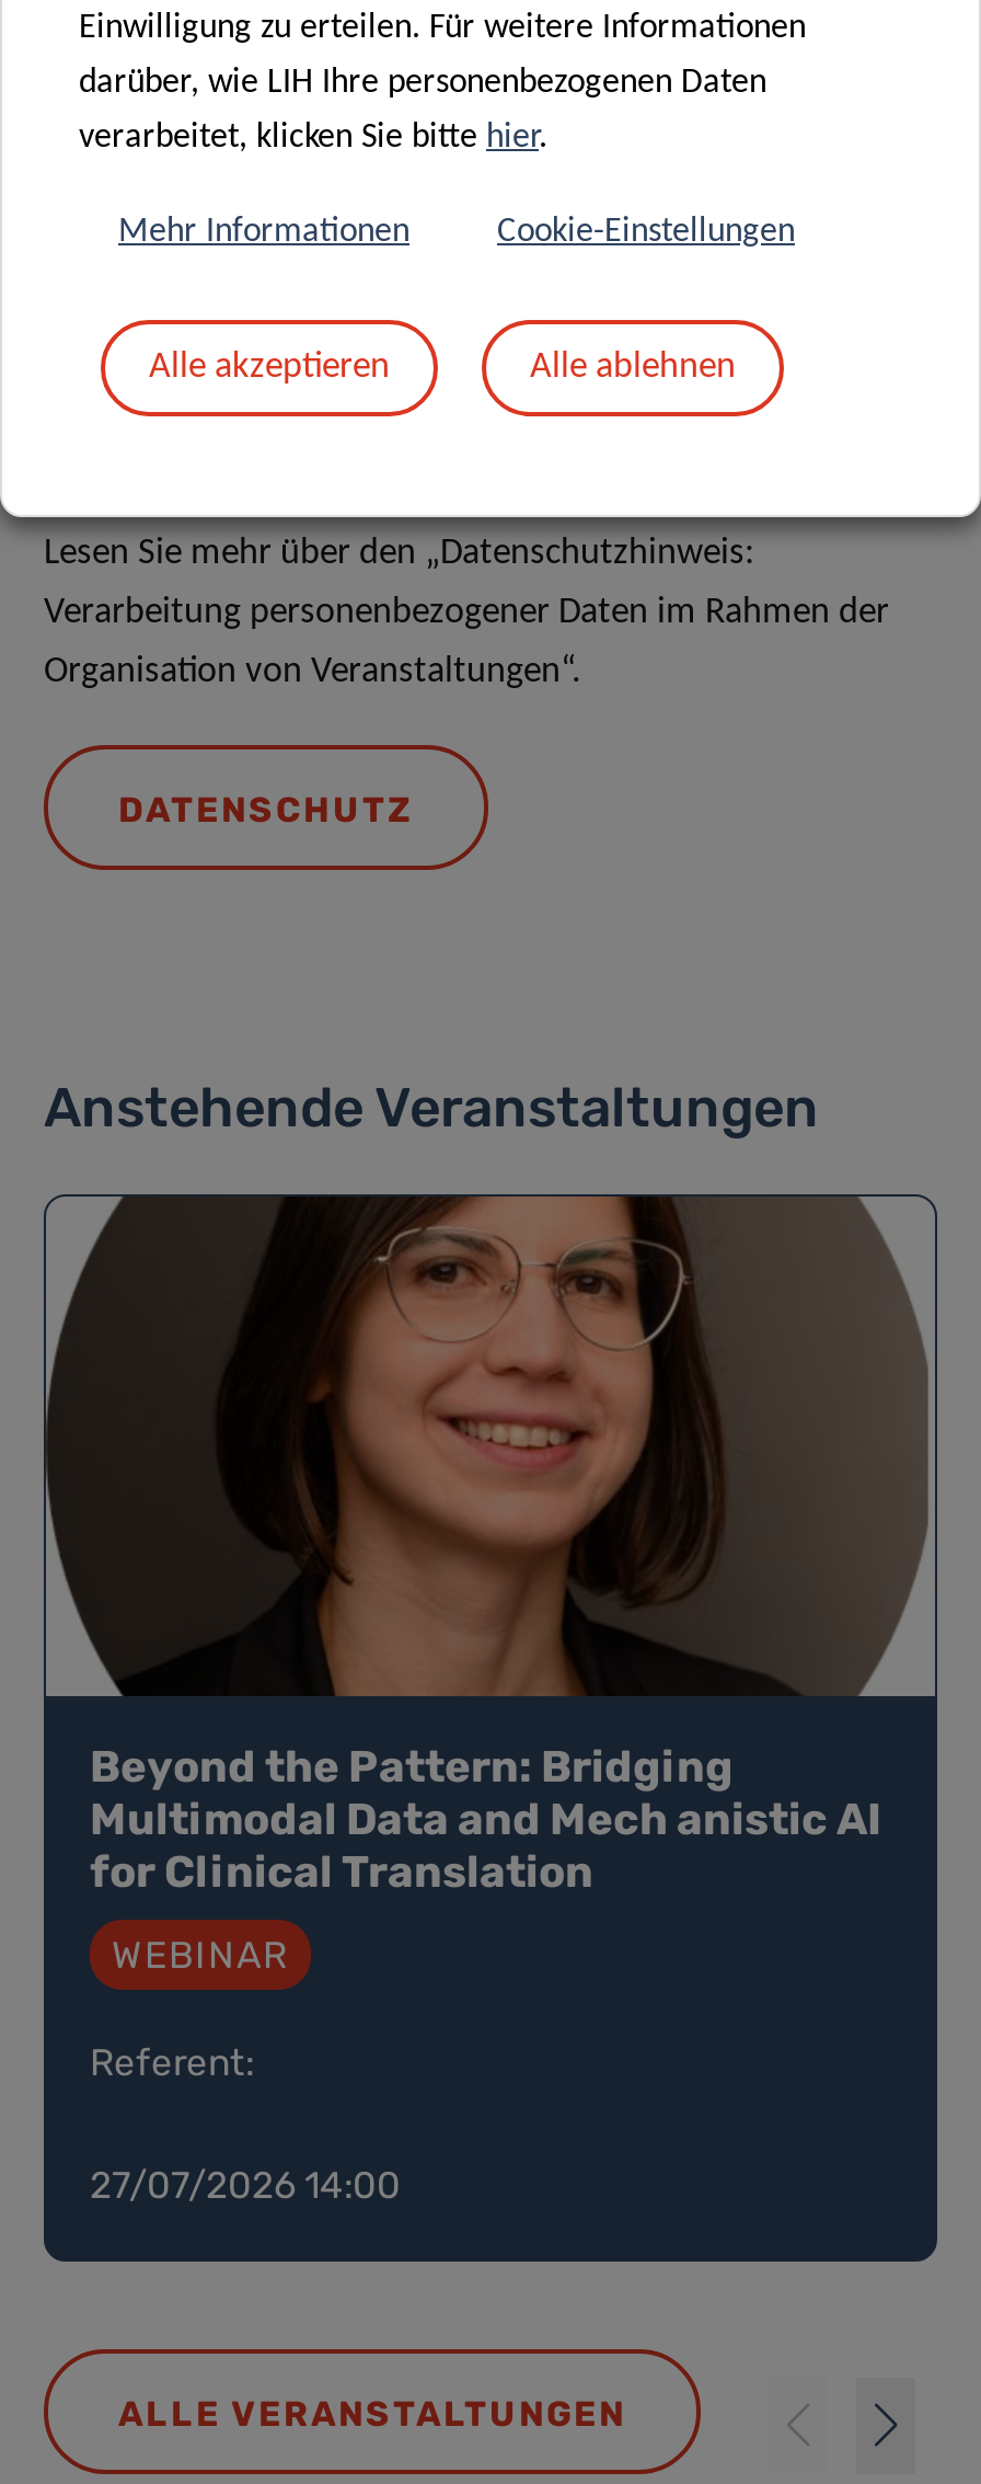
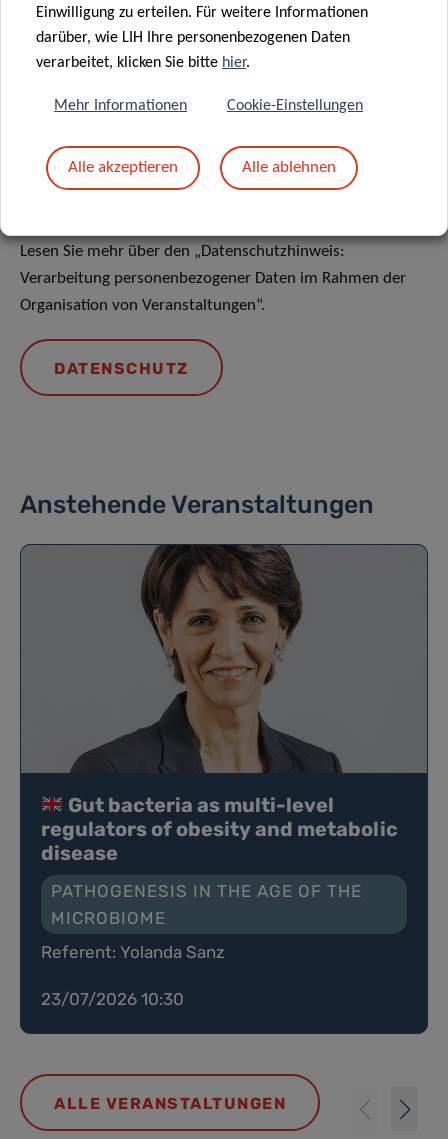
- [image]
- Beyond the Pattern: Bridging
- Multimodal Data and Mech anistic AI
- for Clinical Translation
+ [image]
+ Gut bacteria as multi-level
+ regulators of obesity and metabolic
+ disease

- WEBINAR
+ PATHOGENESIS IN THE AGE OF THE
+ MICROBIOME

- Referent:
+ Referent: Yolanda Sanz

- 27/07/2026 14:00
+ 23/07/2026 10:30
